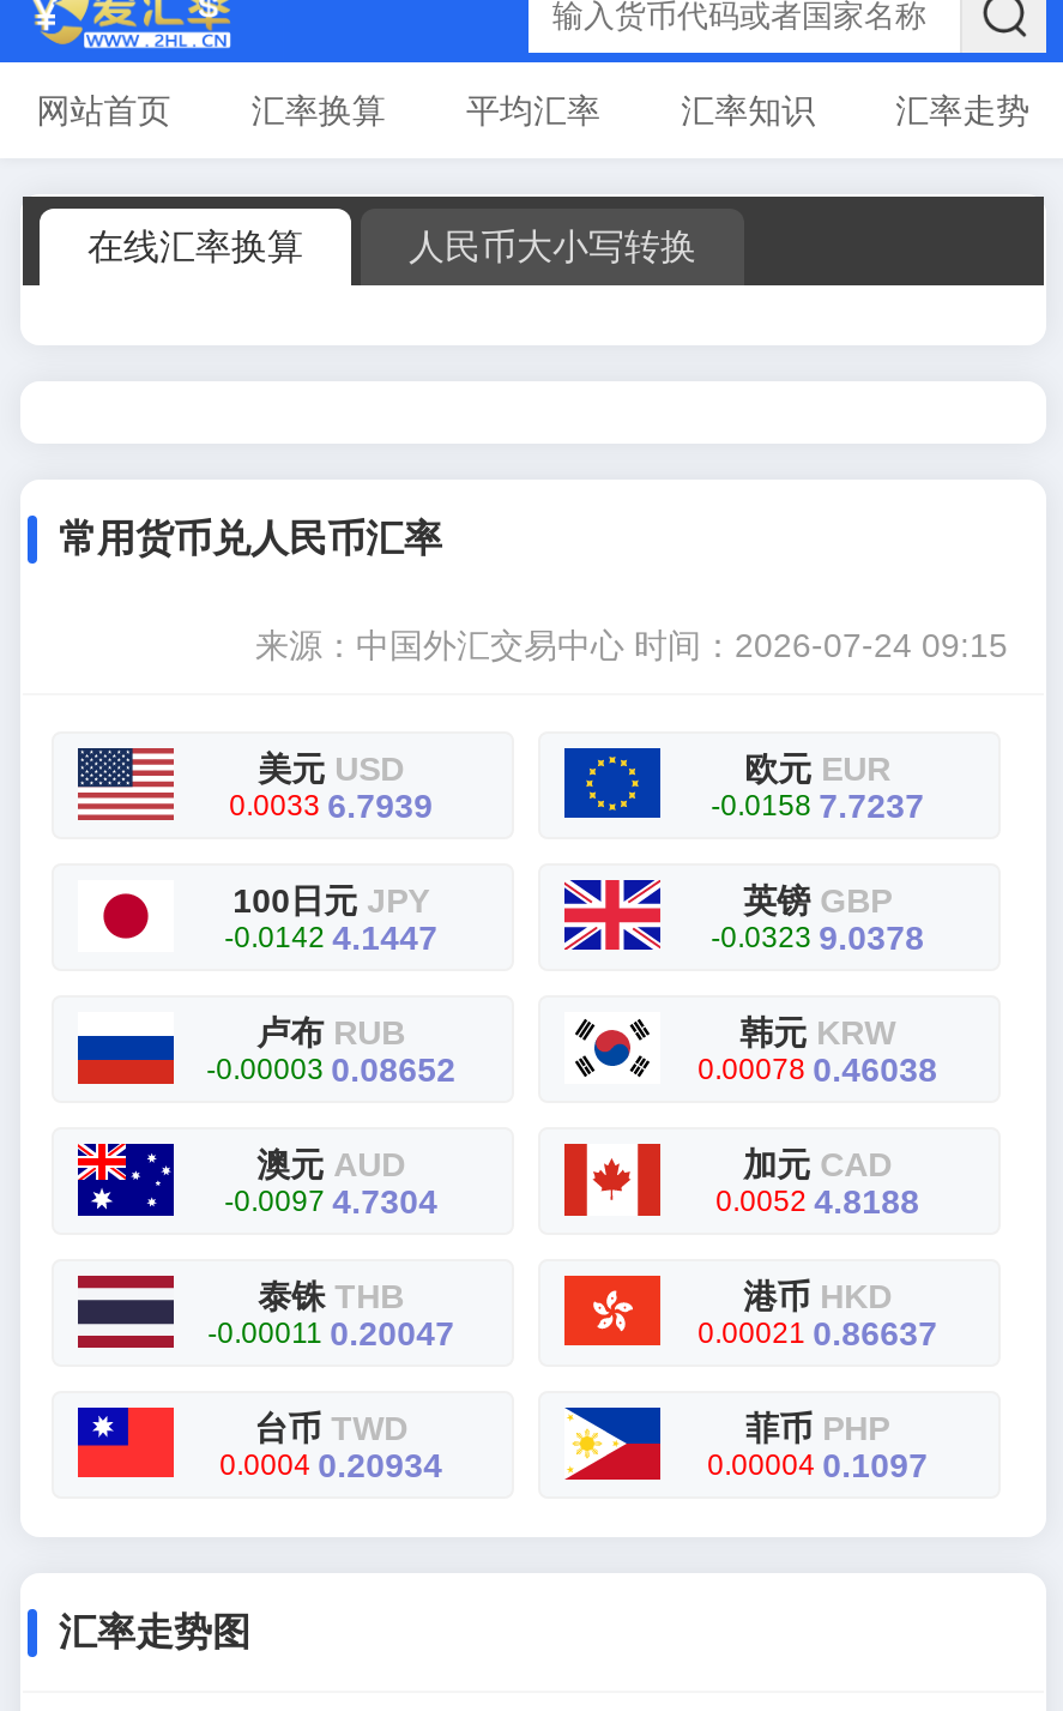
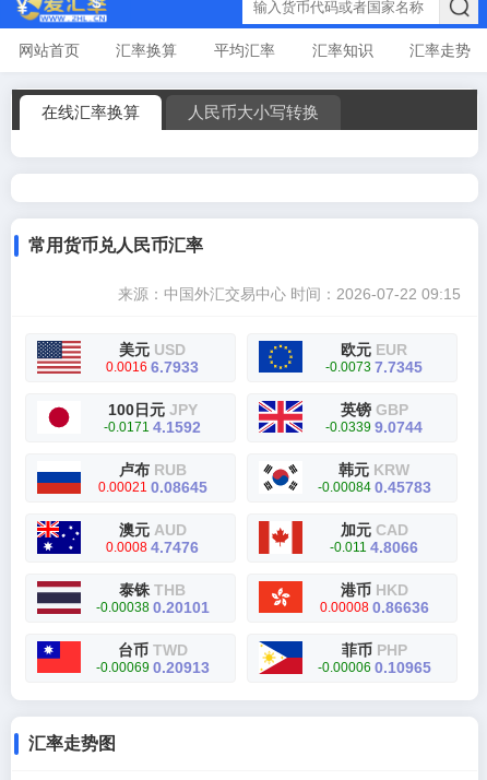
- 来源：中国外汇交易中心时间：2026-07-24 09:15
+ 来源：中国外汇交易中心时间：2026-07-22 09:15

- 0.0033 6.7939
+ 0.0016 6.7933

- -0.0158 7.7237
+ -0.0073 7.7345

- -0.0142 4.1447
+ -0.0171 4.1592

- -0.0323 9.0378
+ -0.0339 9.0744

- -0.00003 0.08652
+ 0.00021 0.08645

- 0.00078 0.46038
+ -0.00084 0.45783

- -0.0097 4.7304
+ 0.0008 4.7476

- 0.0052 4.8188
+ -0.011 4.8066

- -0.00011 0.20047
+ -0.00038 0.20101

- 0.00021 0.86637
+ 0.00008 0.86636

- 0.0004 0.20934
+ -0.00069 0.20913

- 0.00004 0.1097
+ -0.00006 0.10965
